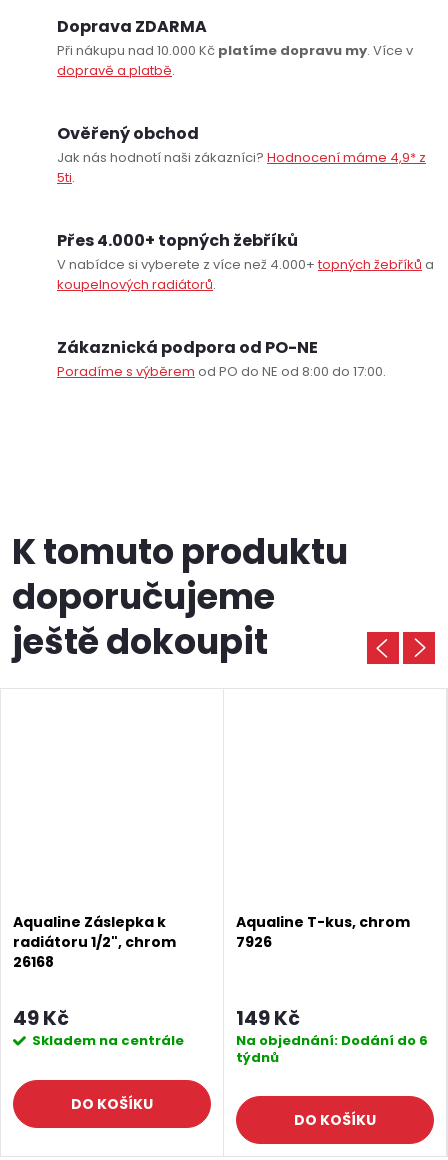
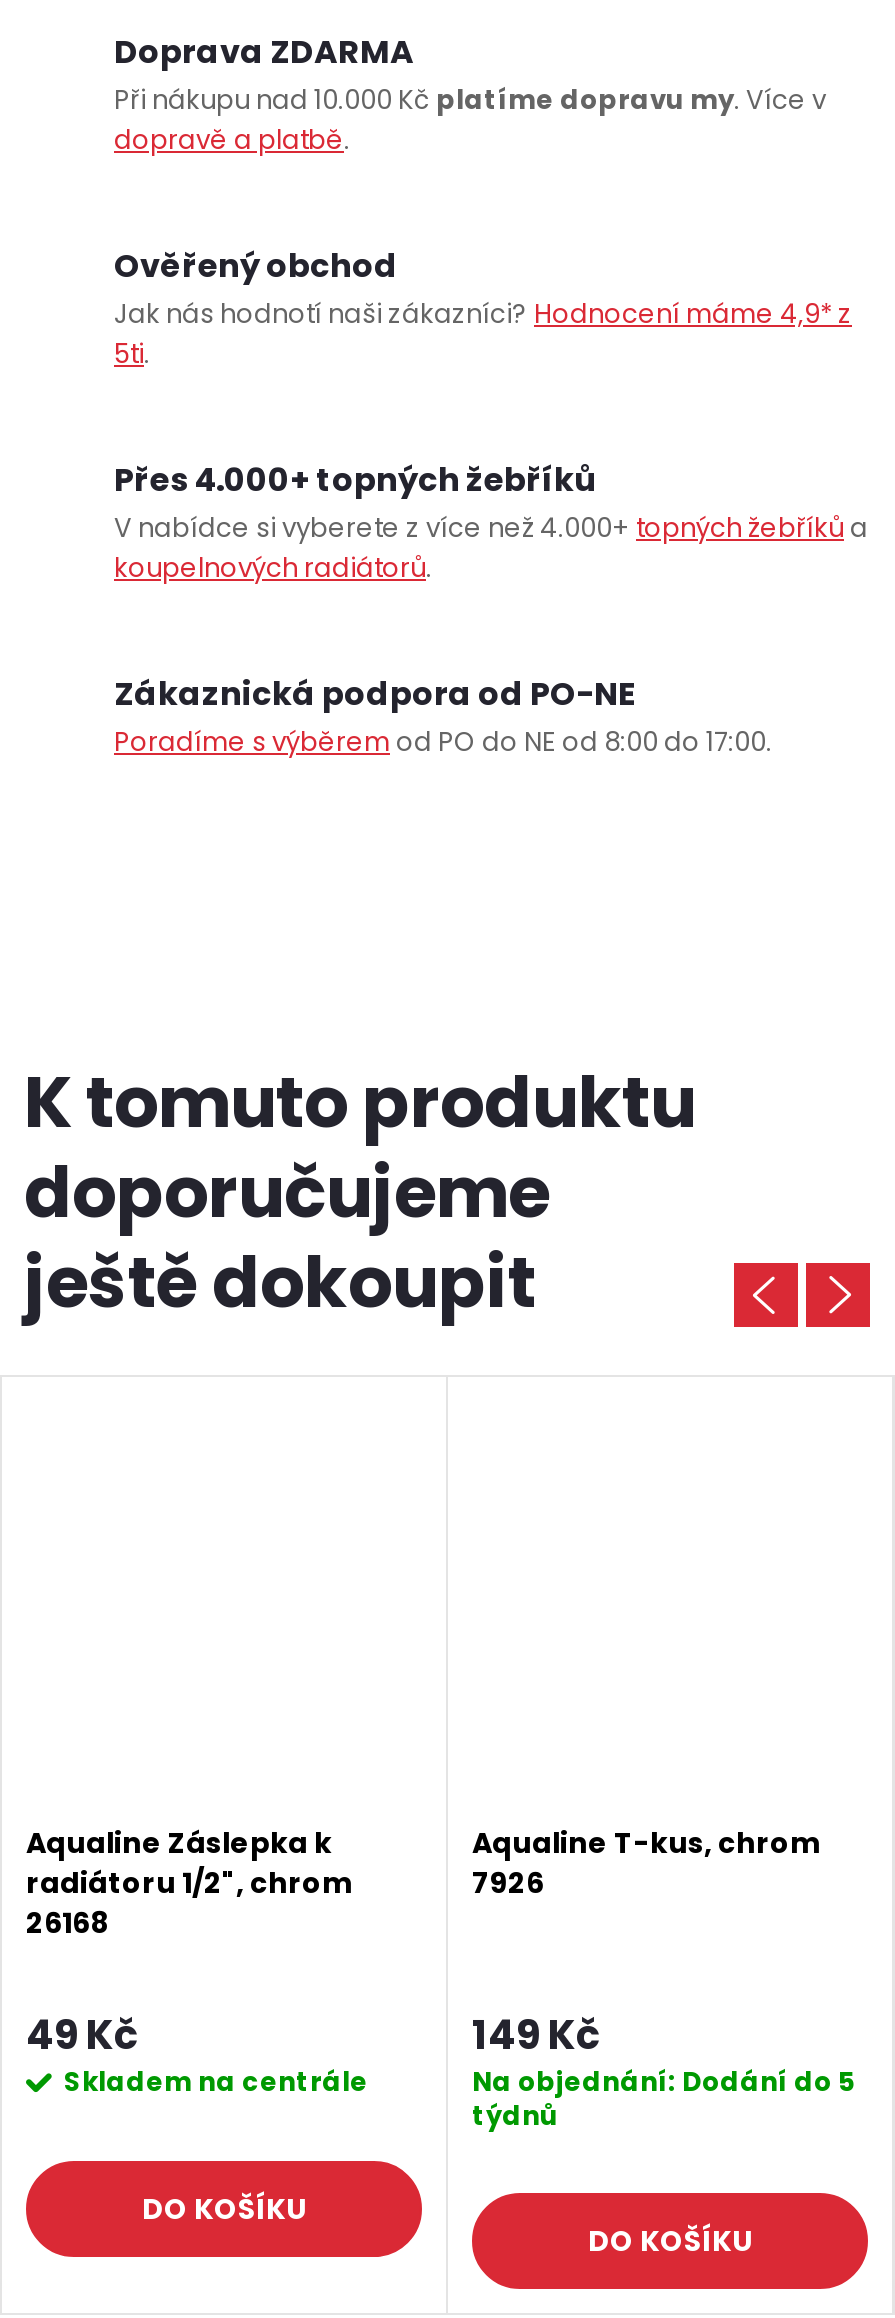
- Na objednání: Dodání do 6
+ Na objednání: Dodání do 5
